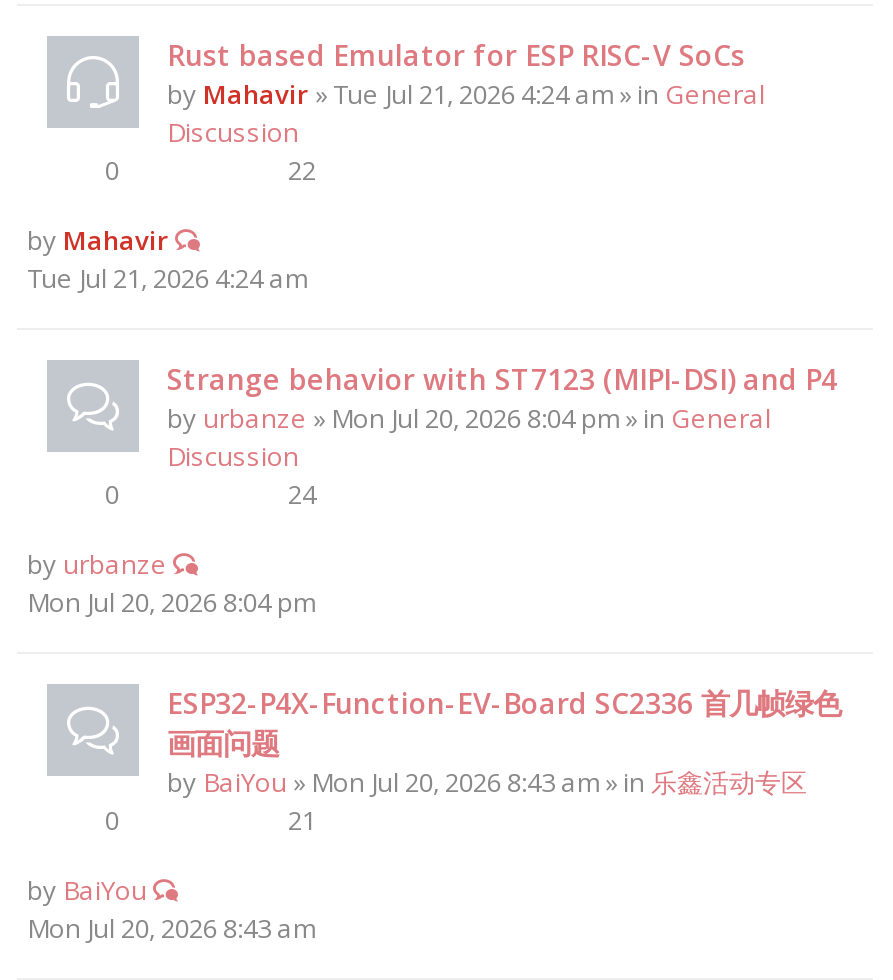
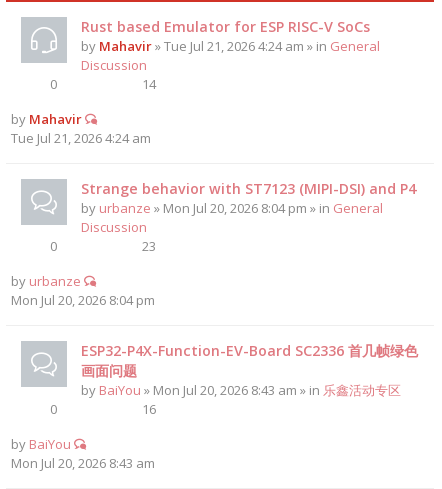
- 22
+ 14

- 24
+ 23

- 21
+ 16
